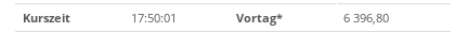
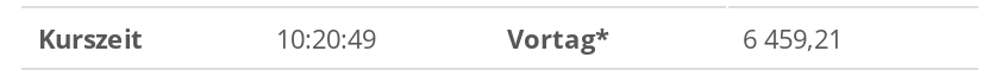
- 17:50:01
+ 10:20:49

- 6 396,80
+ 6 459,21
